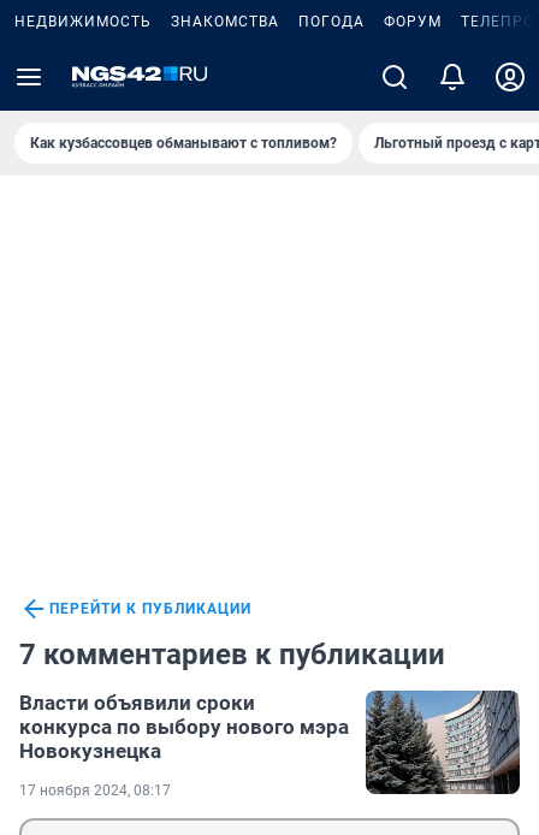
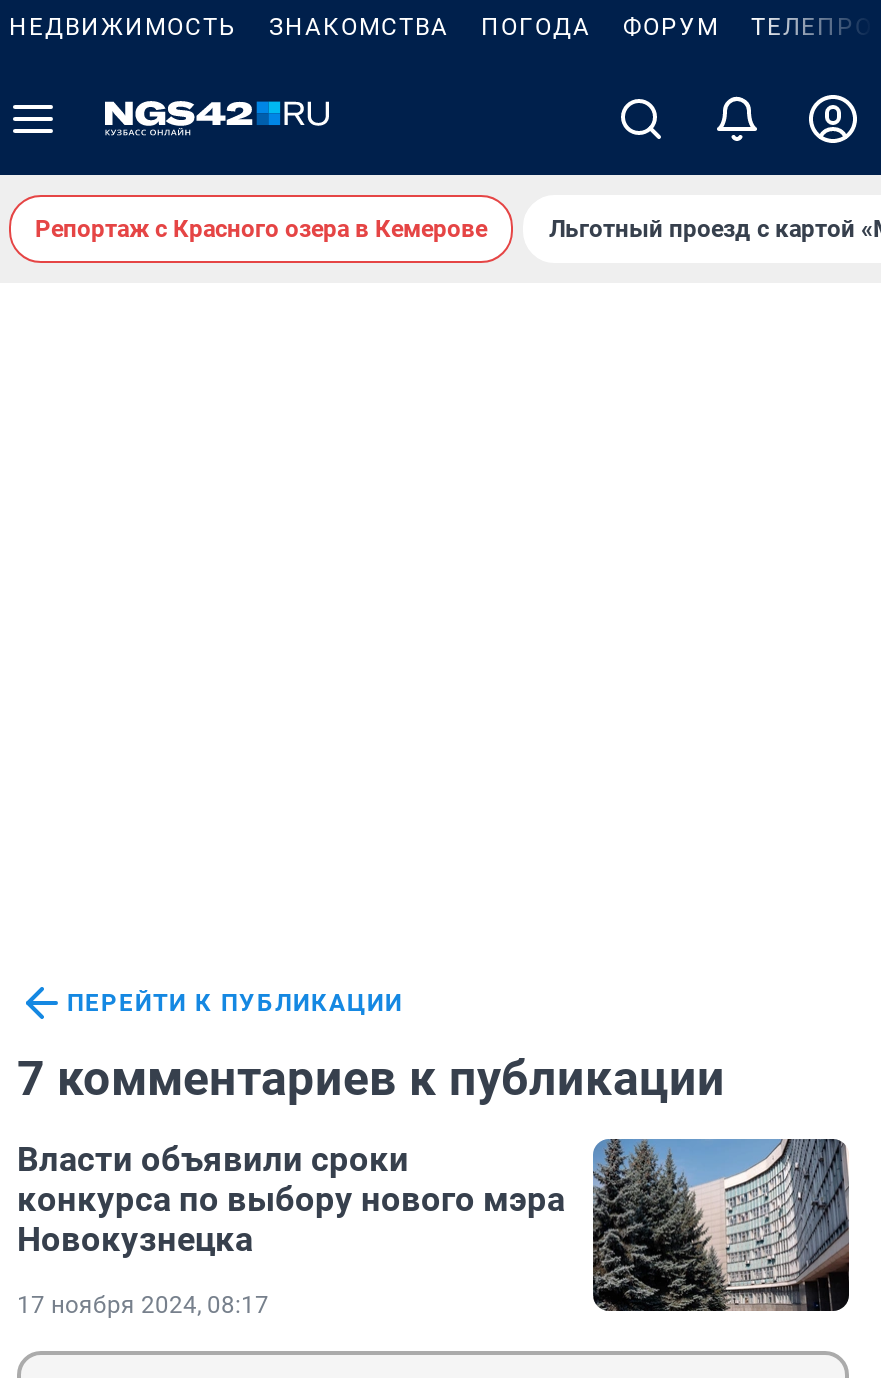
- Как кузбассовцев обманывают с топливом?
+ Репортаж с Красного озера в Кемерове
